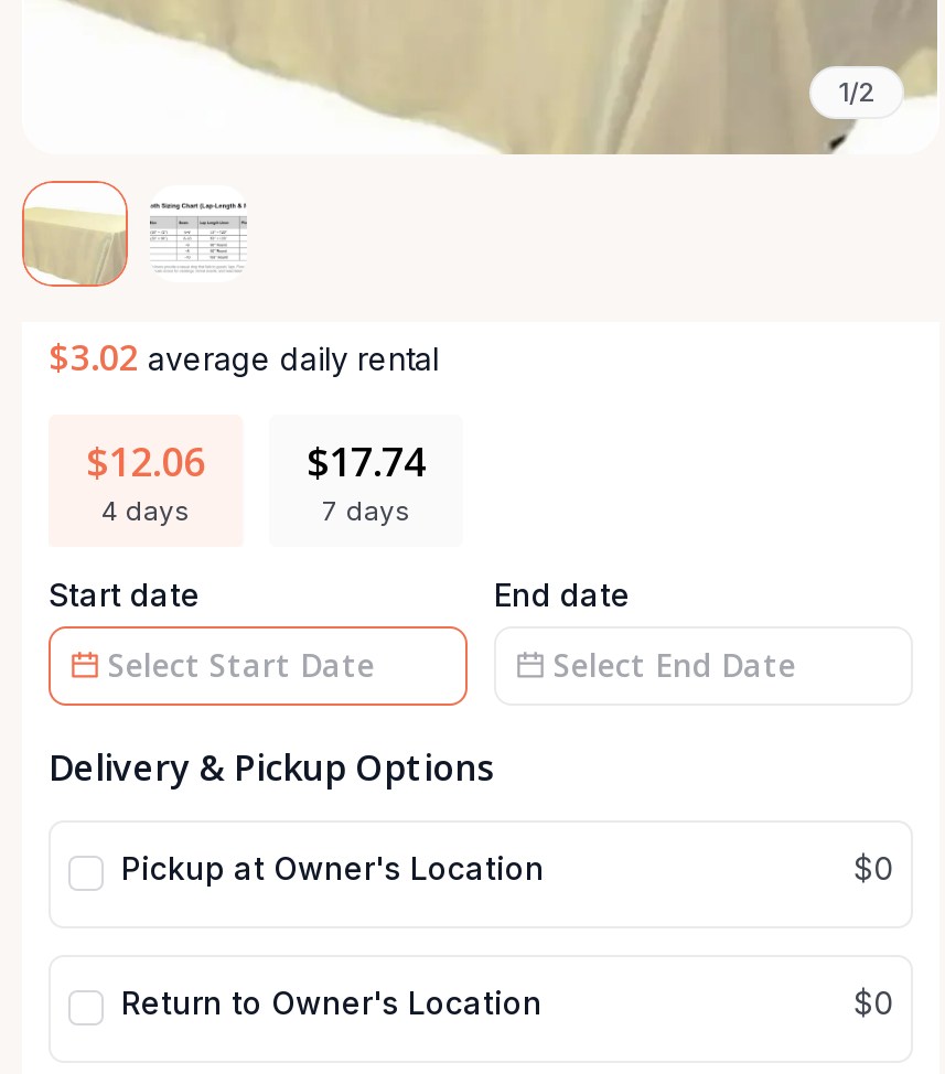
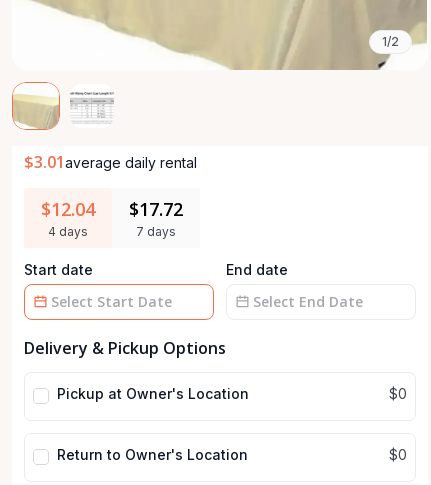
- $3.02 average daily rental
+ $3.01 average daily rental

- $12.06
+ $12.04

- $17.74
+ $17.72
